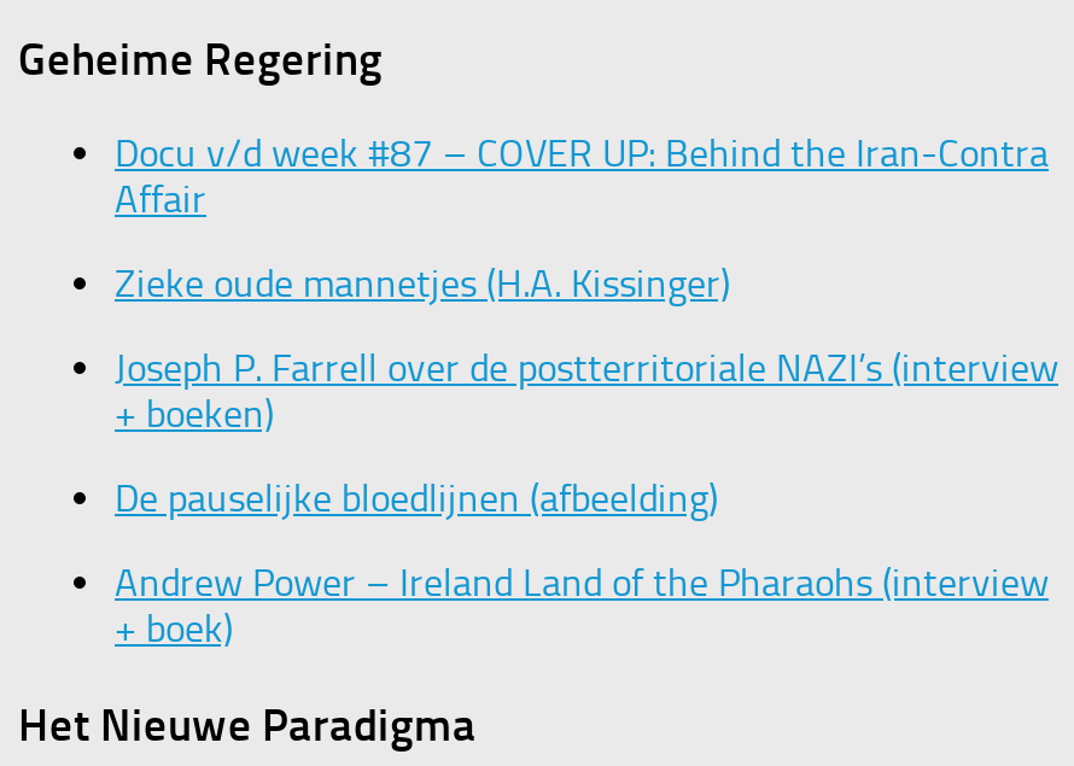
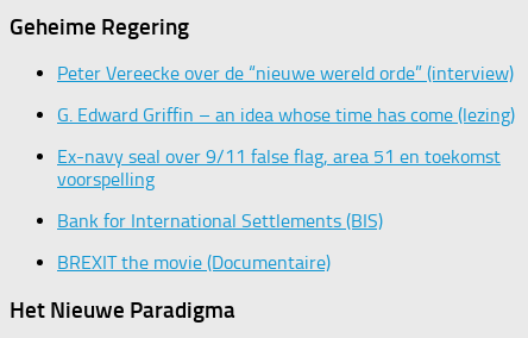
- Docu v/d week #87 – COVER UP: Behind the Iran-Contra
- Affair
+ Peter Vereecke over de “nieuwe wereld orde” (interview)

- Zieke oude mannetjes (H.A. Kissinger)
+ G. Edward Griffin – an idea whose time has come (lezing)

- Joseph P. Farrell over de postterritoriale NAZI’s (interview
- + boeken)
+ Ex-navy seal over 9/11 false flag, area 51 en toekomst
+ voorspelling

- De pauselijke bloedlijnen (afbeelding)
+ Bank for International Settlements (BIS)

- Andrew Power – Ireland Land of the Pharaohs (interview
- + boek)
+ BREXIT the movie (Documentaire)
